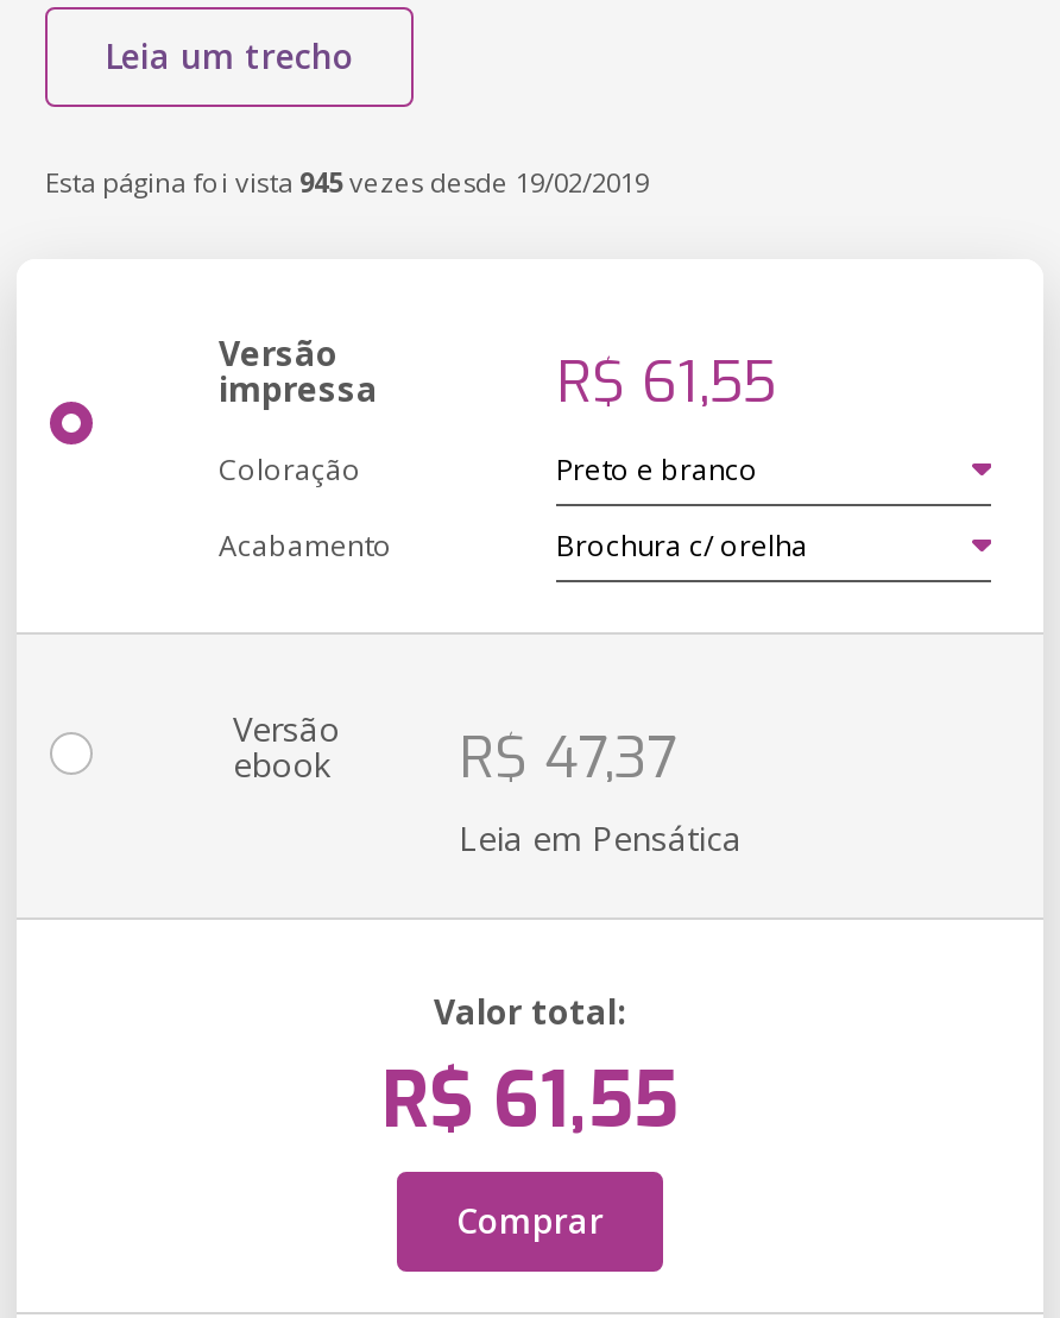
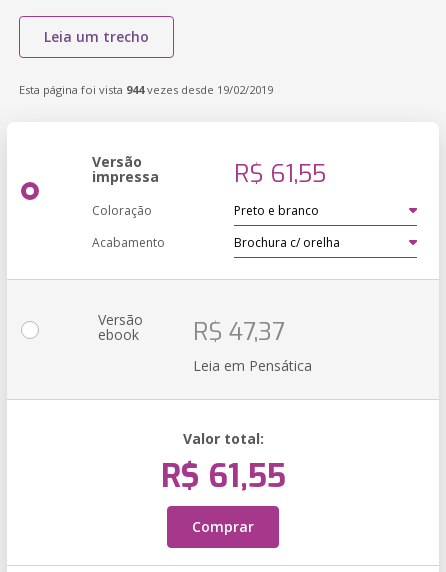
- Esta página foi vista 945vezes desde 19/02/2019
+ Esta página foi vista 944vezes desde 19/02/2019
